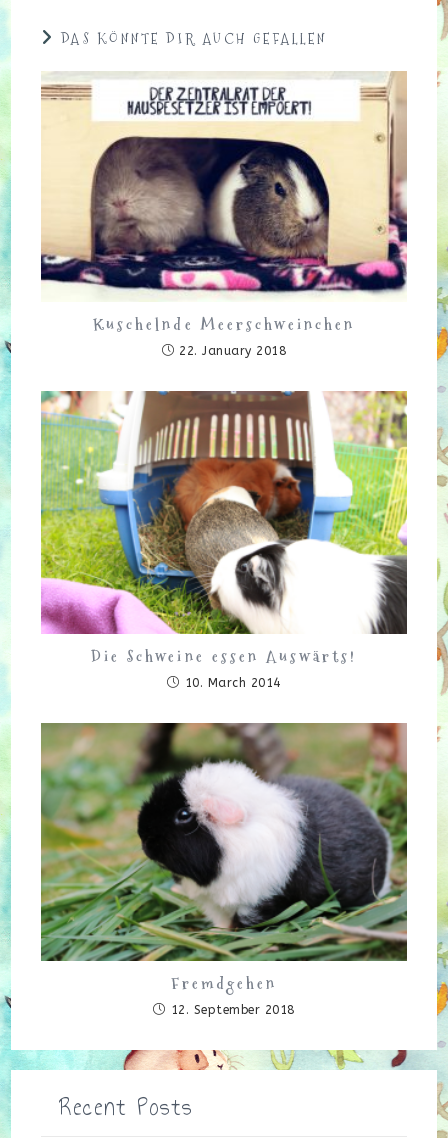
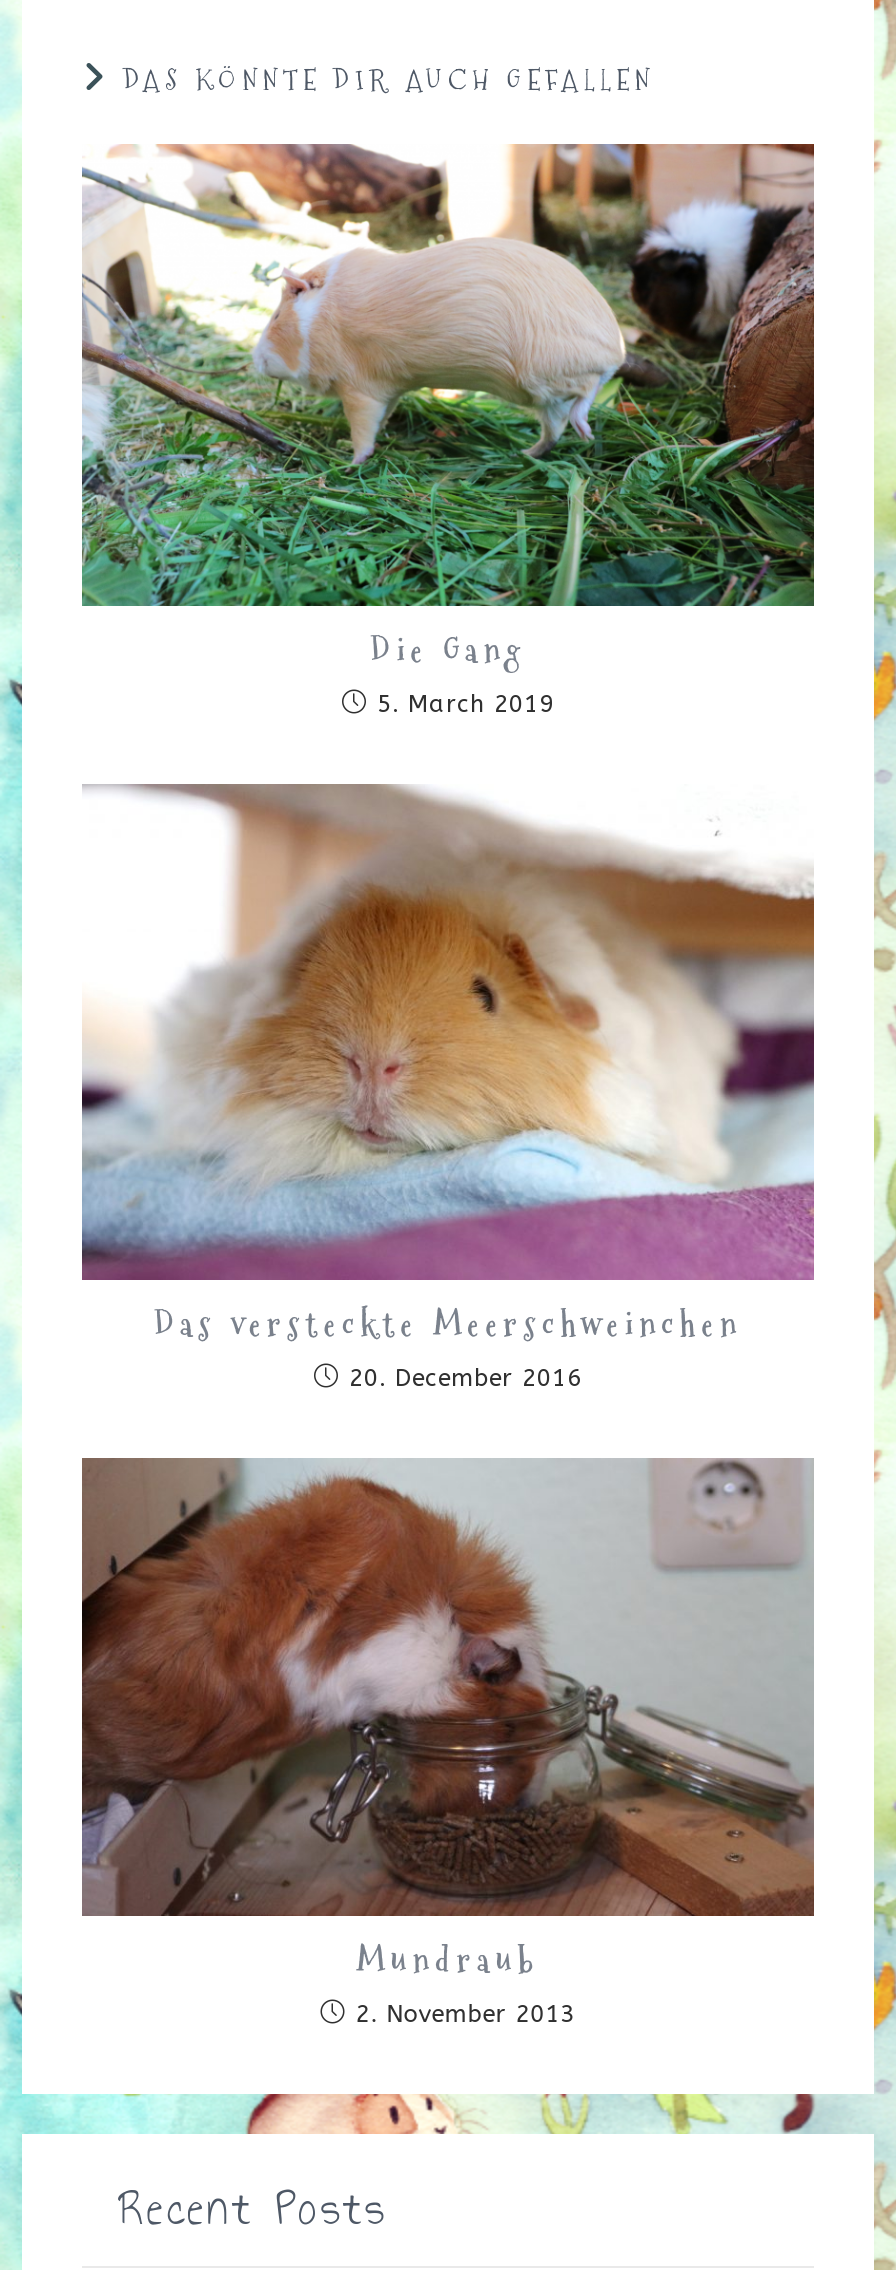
- [image]
- Kuschelnde Meerschweinchen
- 22. January 2018
+ [image]
+ Die Gang
+ 5. March 2019

- [image]
- Die Schweine essen Auswärts!
- 10. March 2014
+ [image]
+ Das versteckte Meerschweinchen
+ 20. December 2016

- [image]
- Fremdgehen
- 12. September 2018
+ [image]
+ Mundraub
+ 2. November 2013
